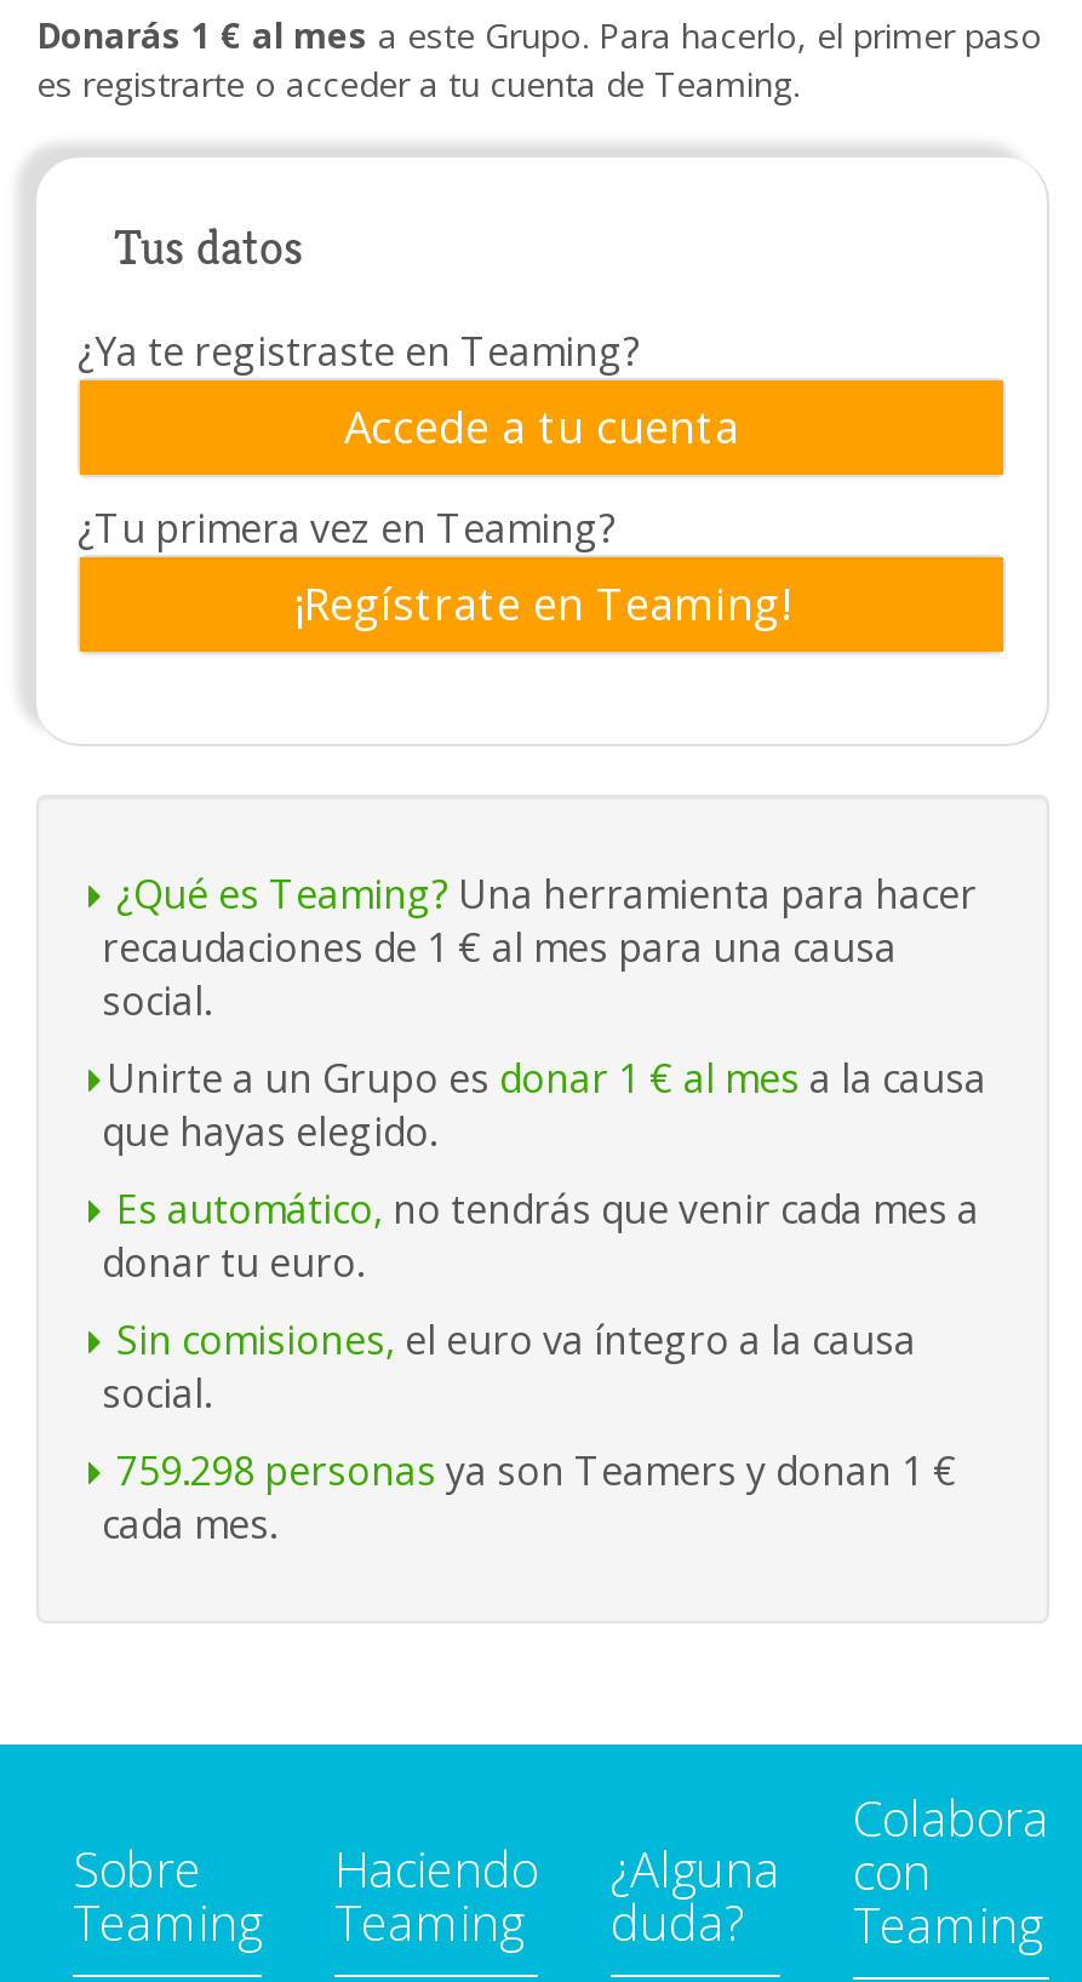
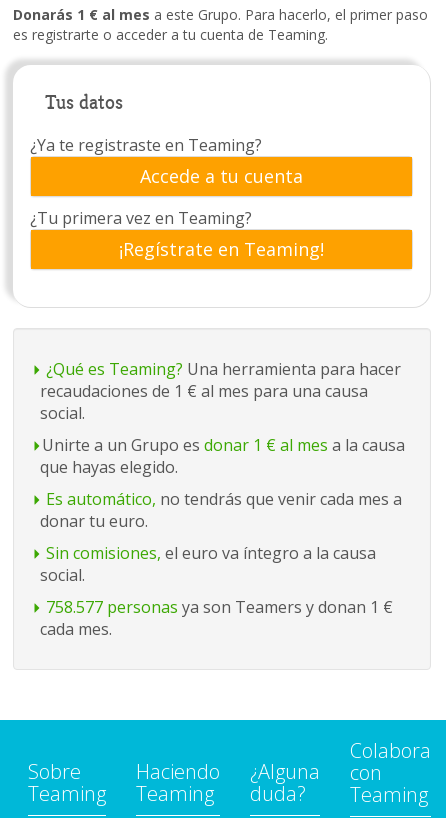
- 759.298 personas ya son Teamers y donan 1 €
+ 758.577 personas ya son Teamers y donan 1 €
